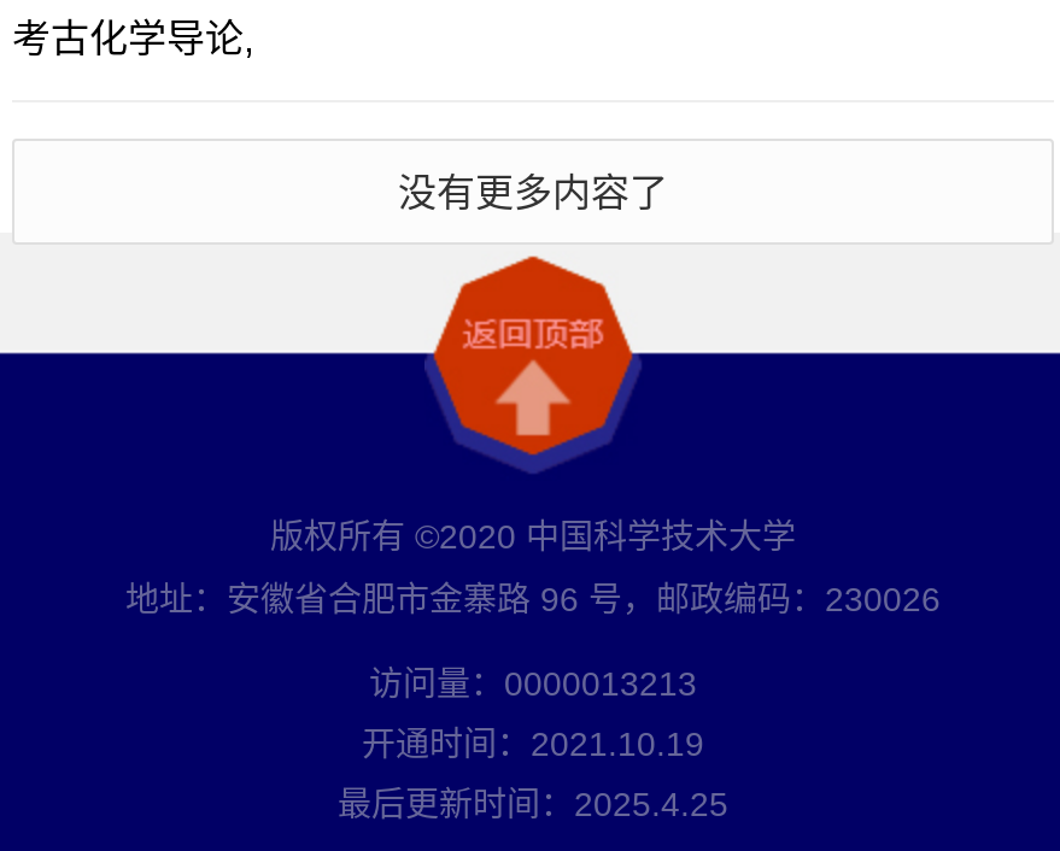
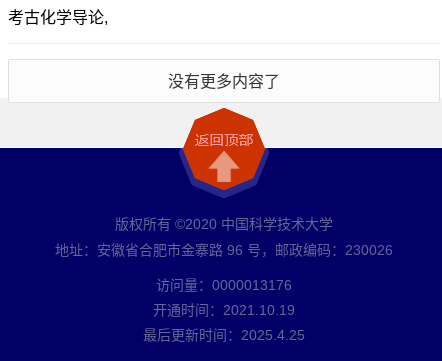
- 访问量：0000013213
+ 访问量：0000013176
